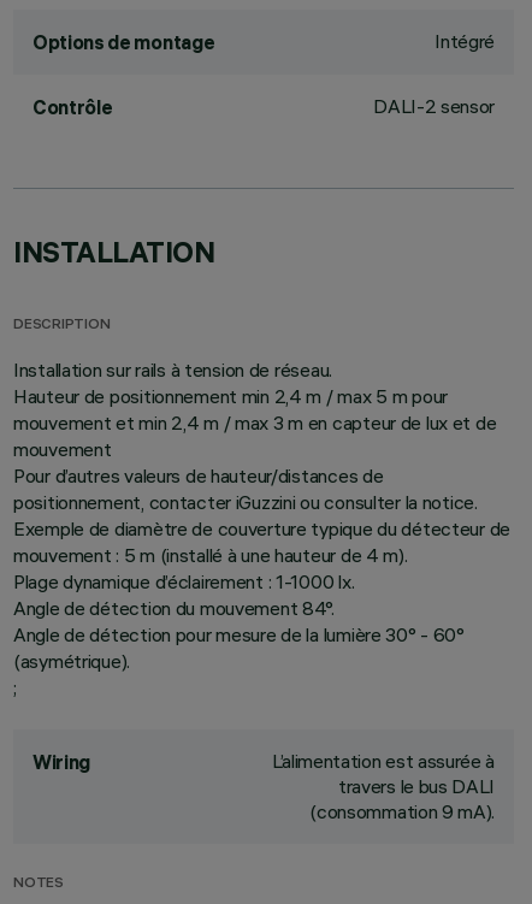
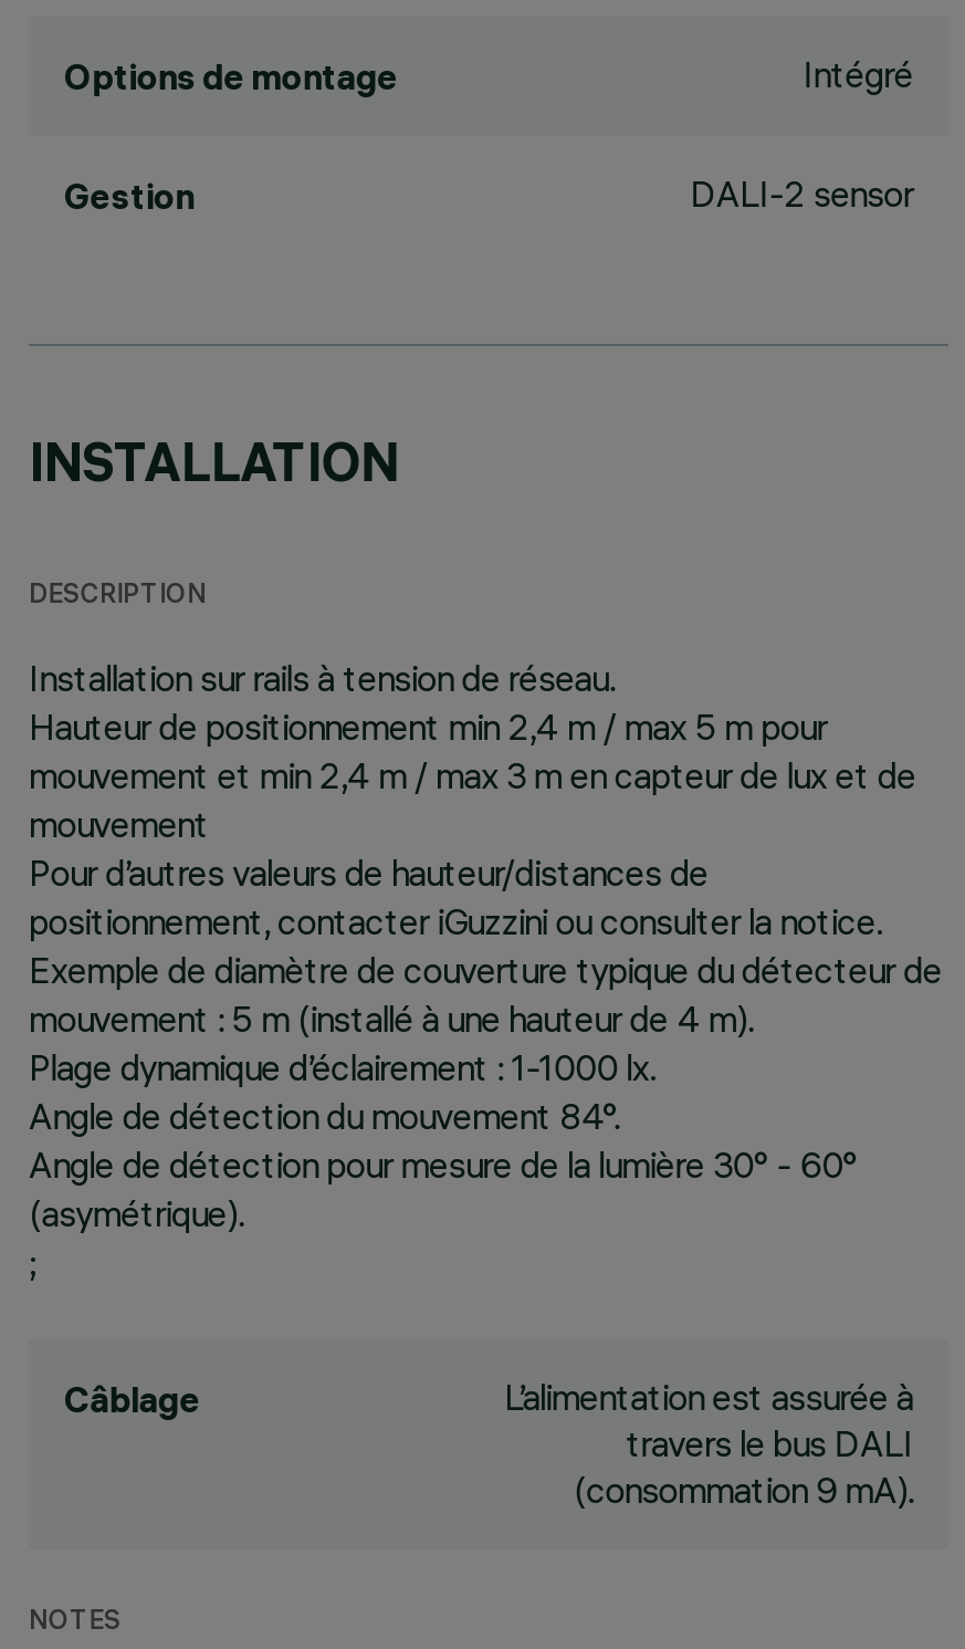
- Contrôle
+ Gestion

- Wiring
+ Câblage
